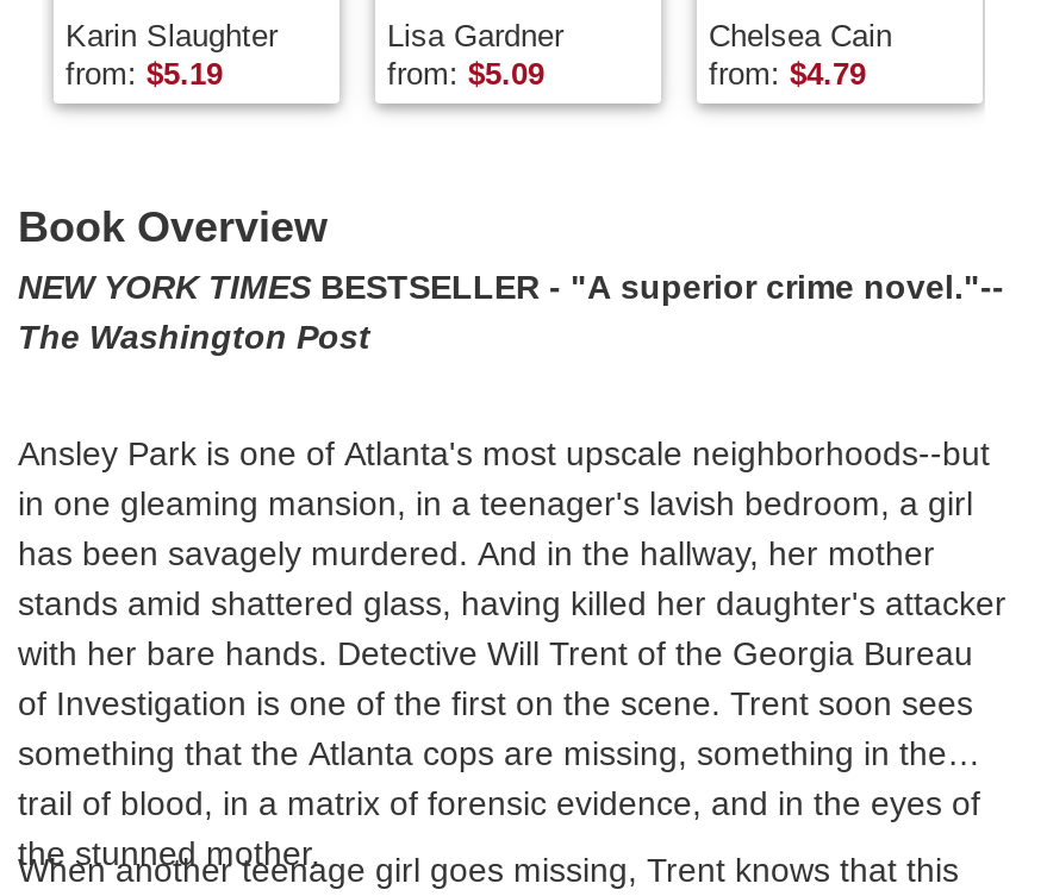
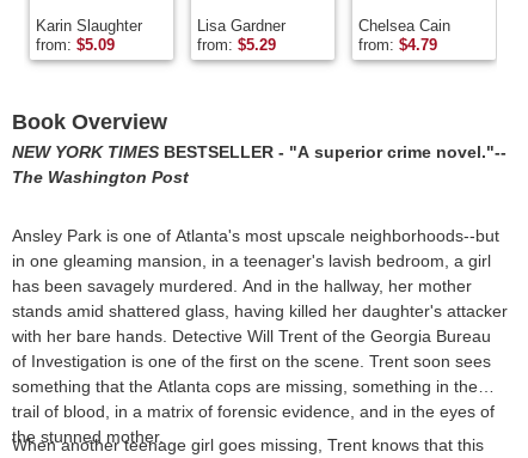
- from: $5.19
+ from: $5.09

- from: $5.09
+ from: $5.29
